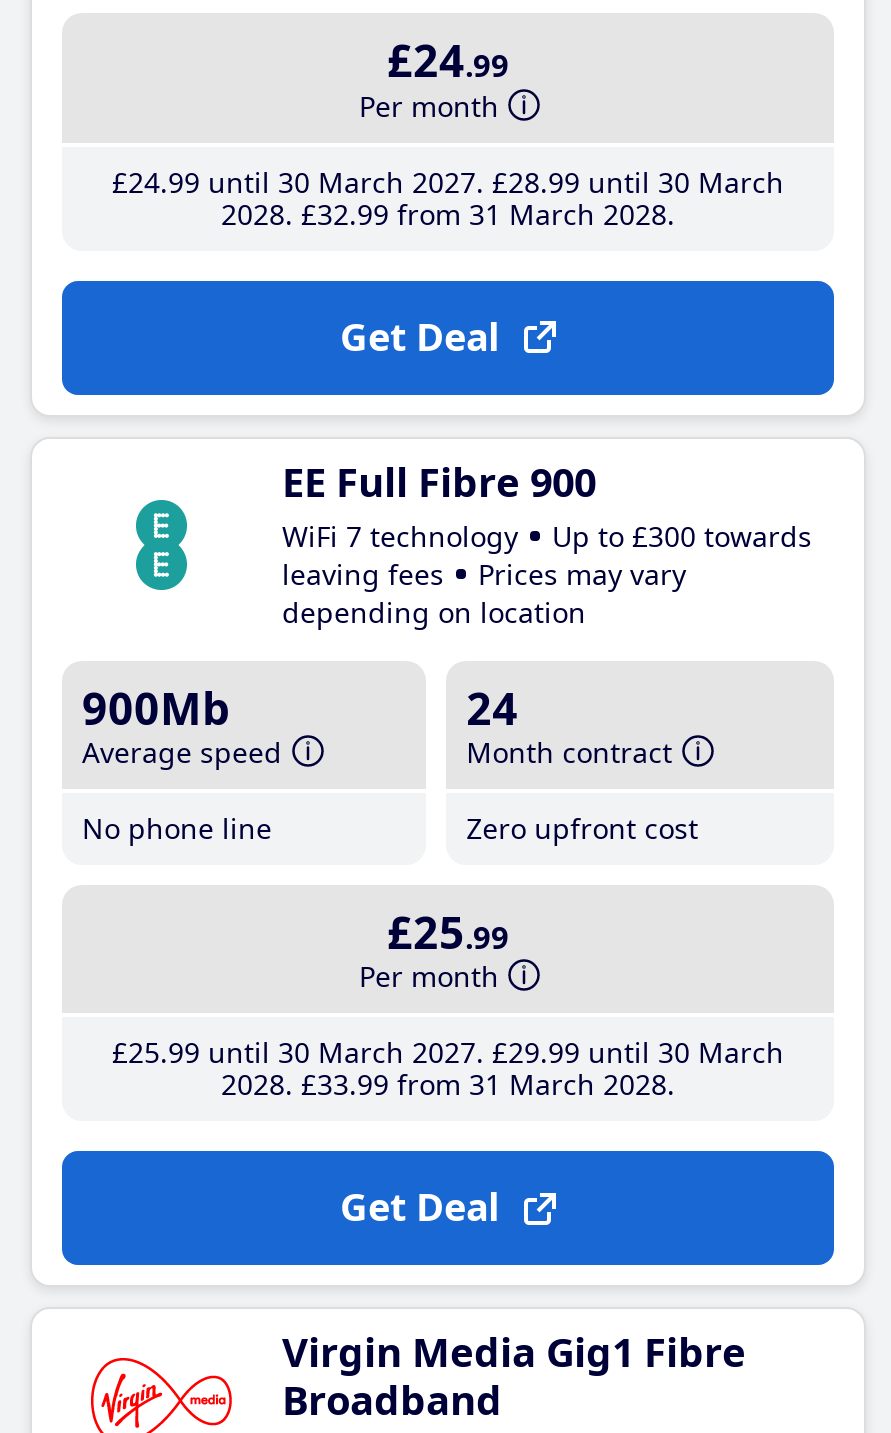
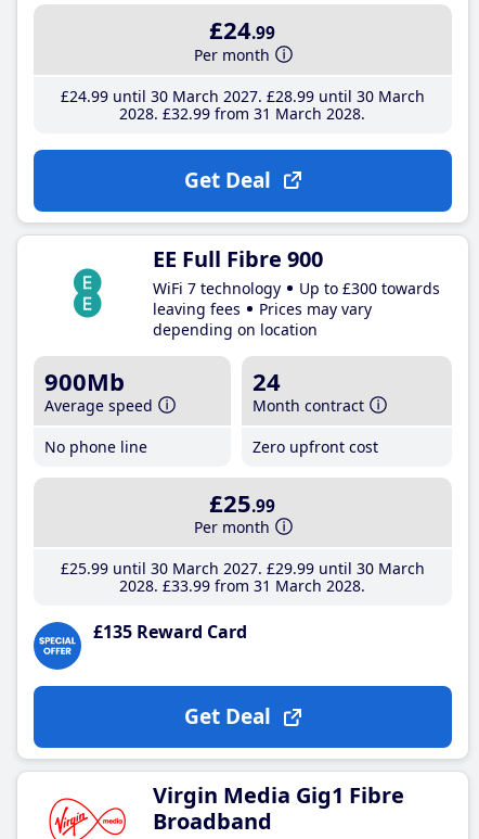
+ [image]
+ £135 Reward Card
